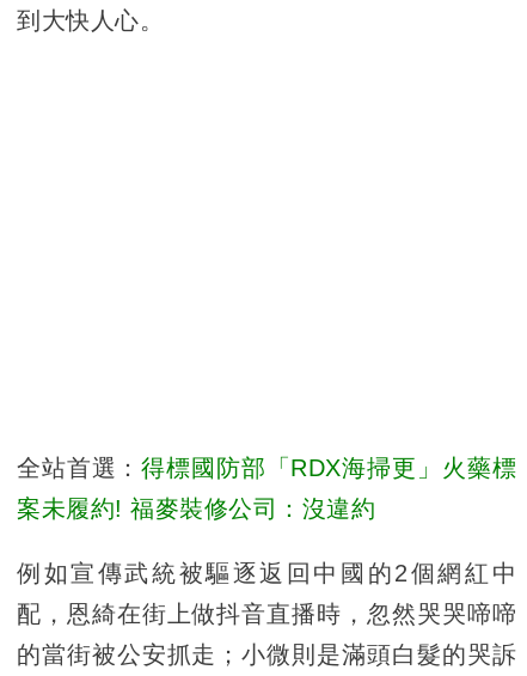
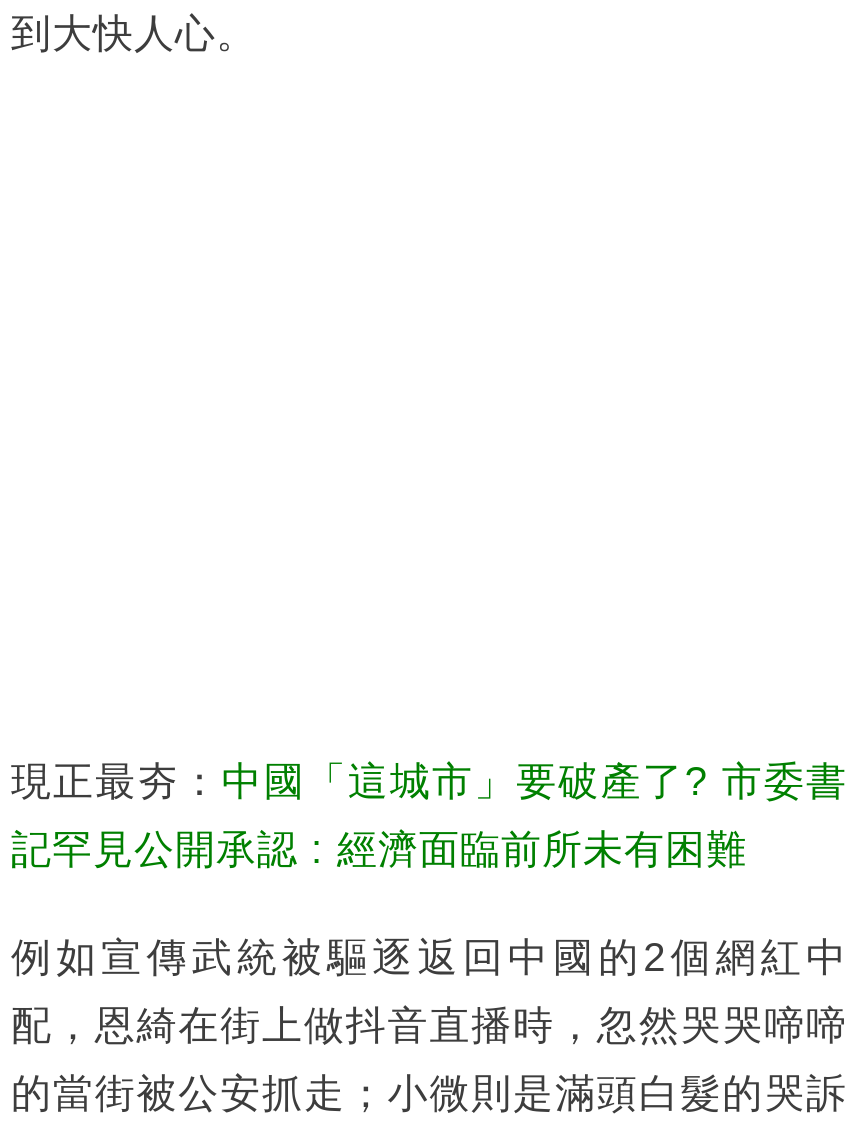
- 全站首選：得標國防部「RDX海掃更」火藥標
+ 現正最夯：中國「這城市」要破產了? 市委書

- 案未履約! 福麥裝修公司：沒違約
+ 記罕見公開承認 : 經濟面臨前所未有困難
